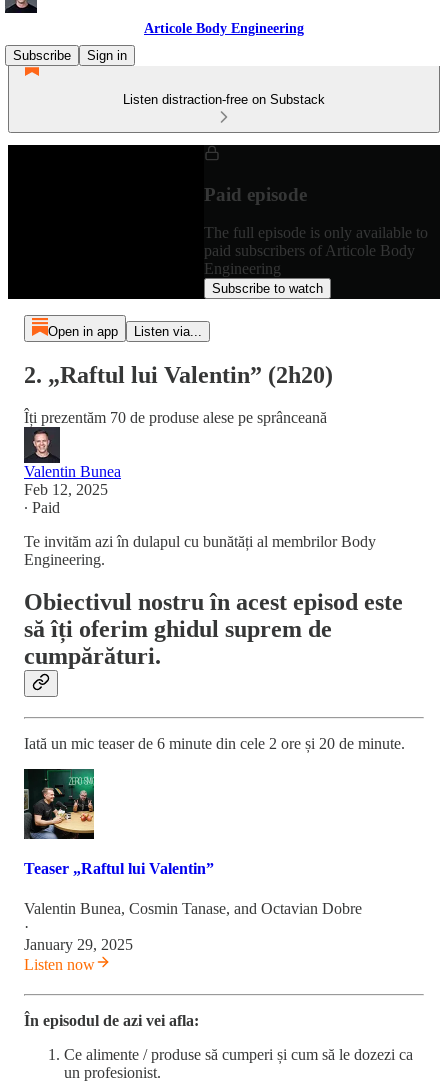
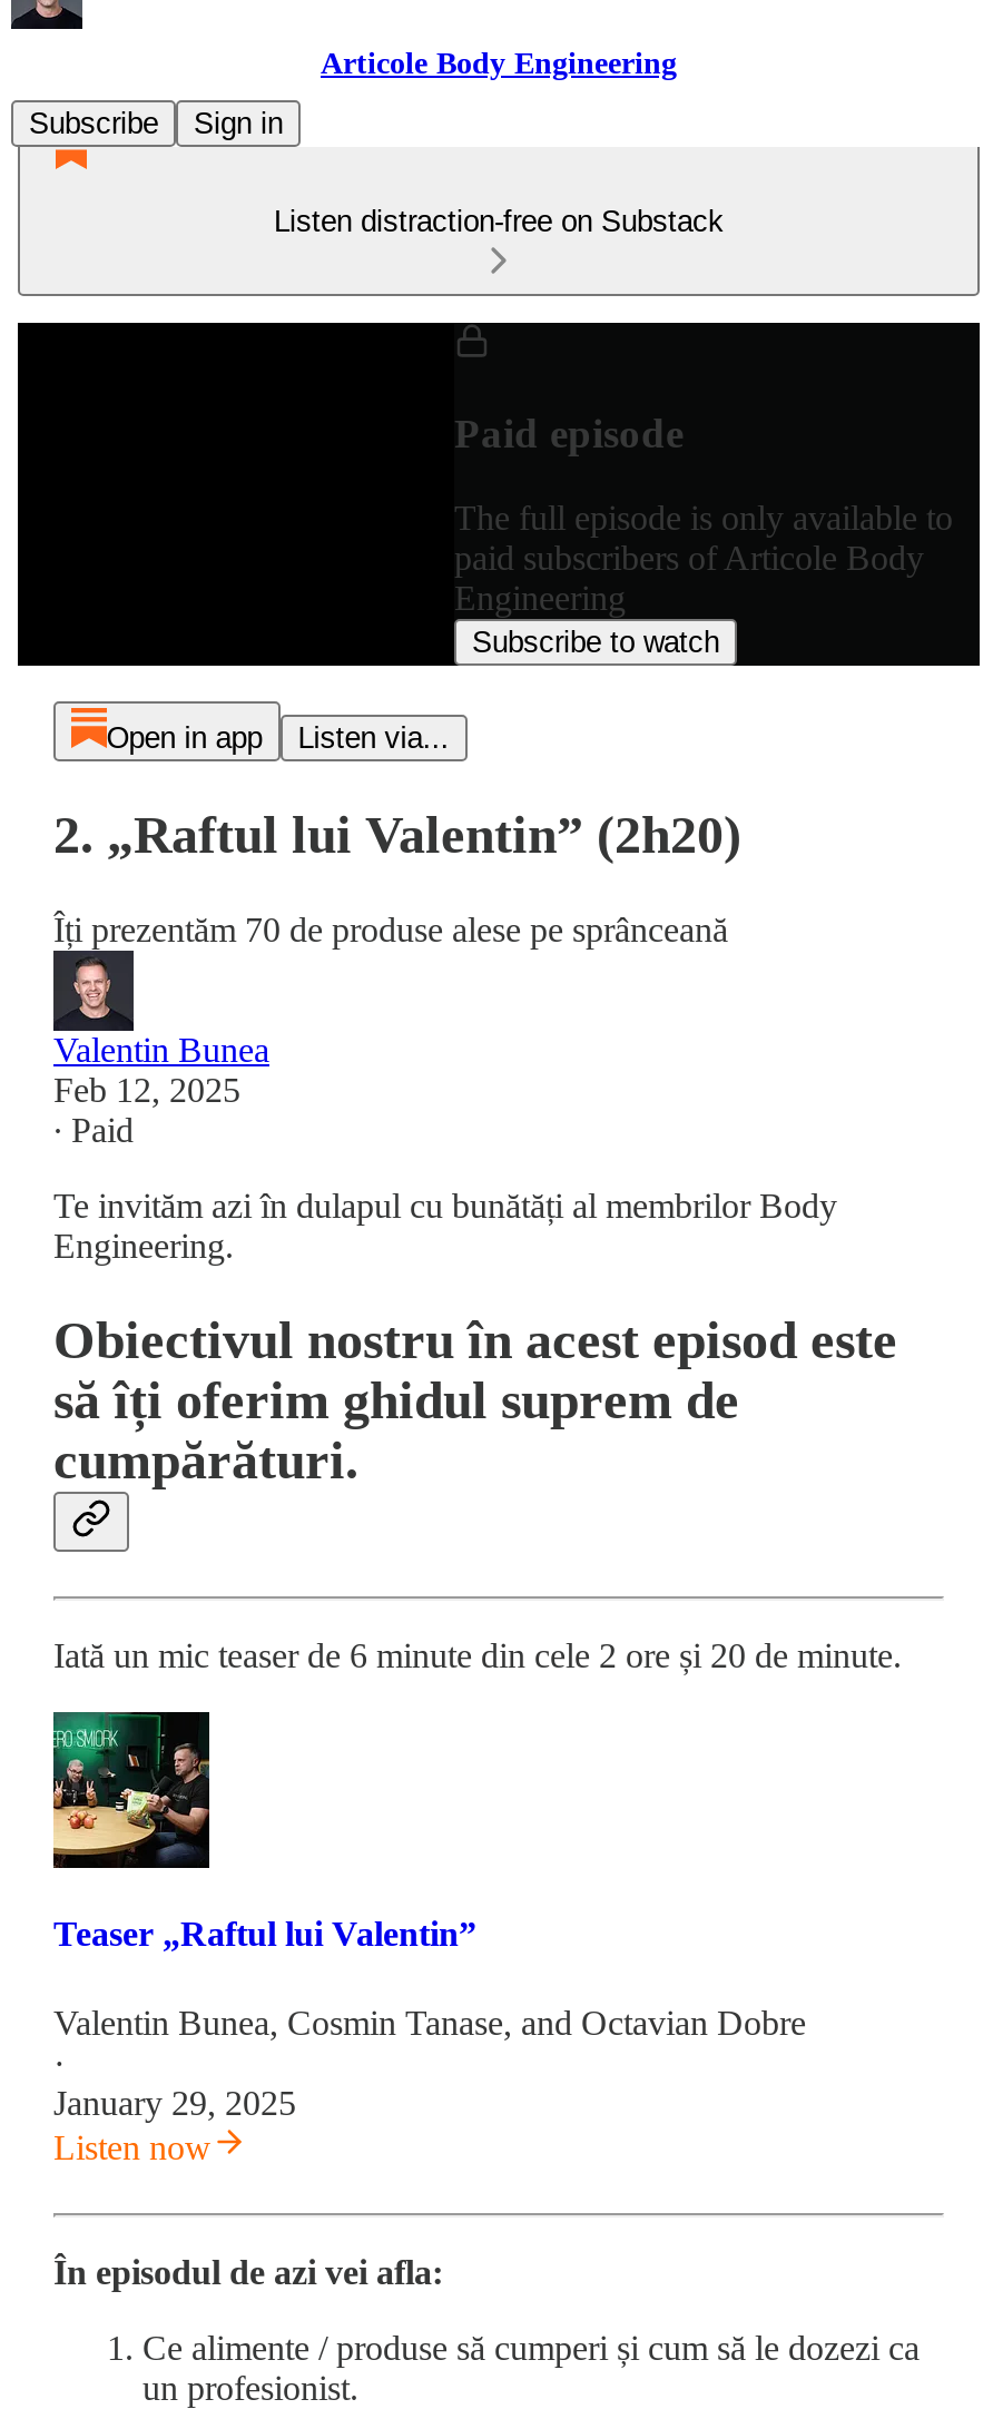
- [image]
+ [image]
